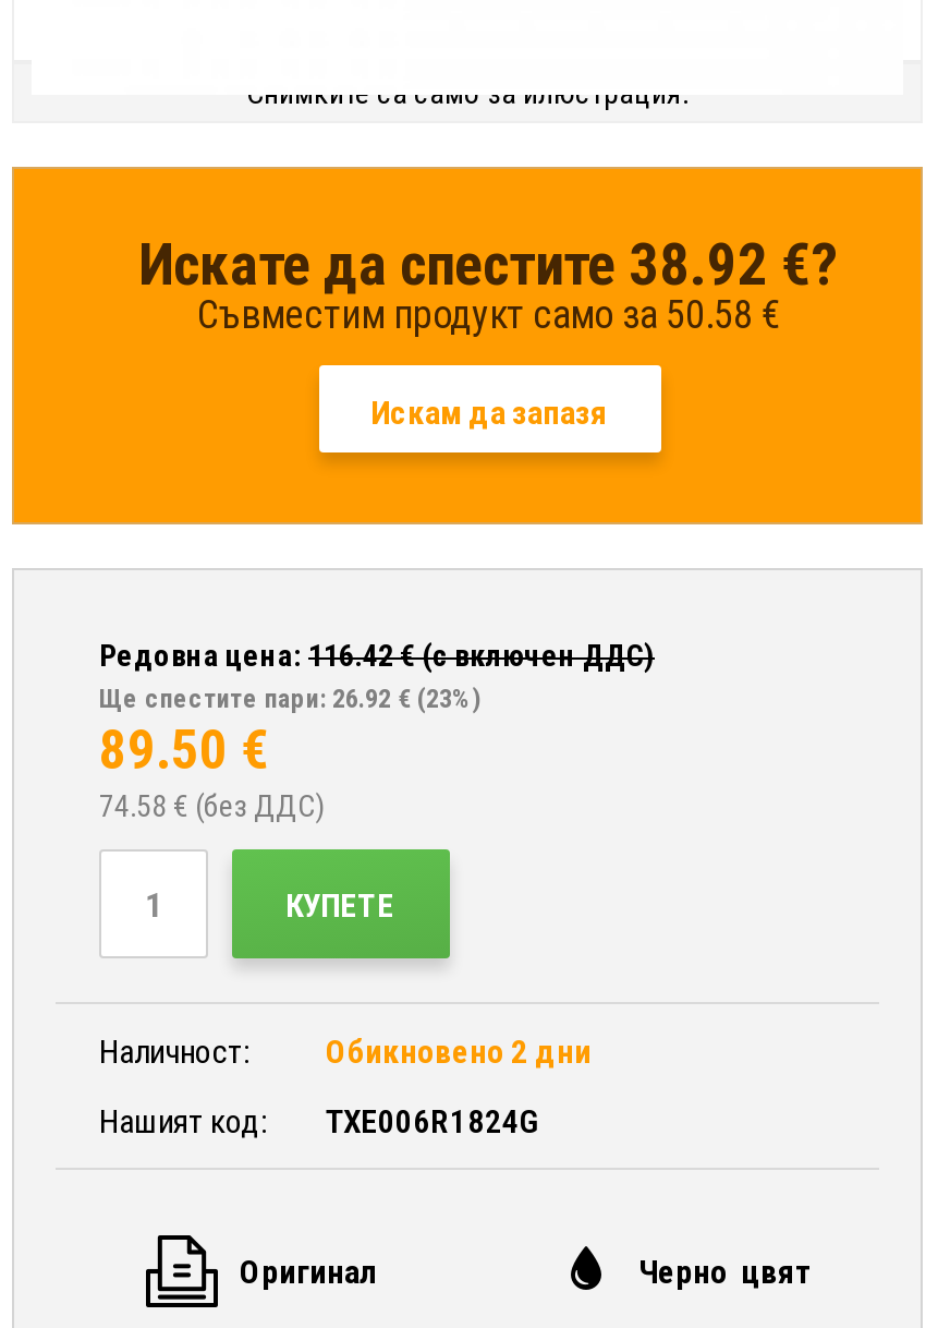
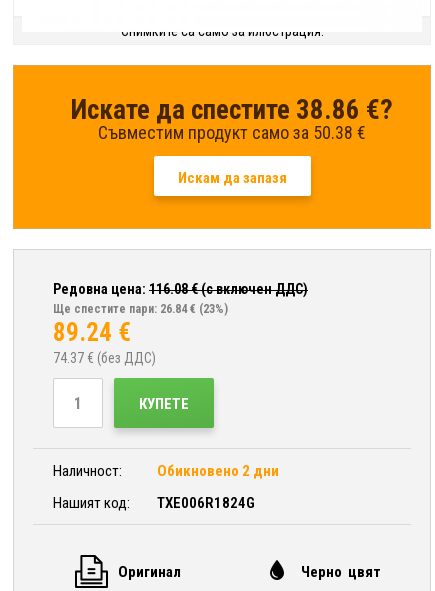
- Искате да спестите 38.92 €?
+ Искате да спестите 38.86 €?

- Съвместим продукт само за 50.58 €
+ Съвместим продукт само за 50.38 €

- Редовна цена: 116.42€ (с включен ДДС)
+ Редовна цена: 116.08€ (с включен ДДС)

- Ще спестите пари: 26.92 €(23%)
+ Ще спестите пари: 26.84 €(23%)

- 89.50 €
+ 89.24 €

- 74.58 € (без ДДС)
+ 74.37 € (без ДДС)
